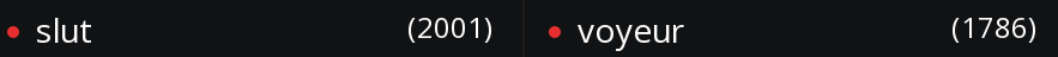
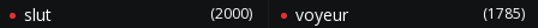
- (2001)
+ (2000)

- (1786)
+ (1785)
